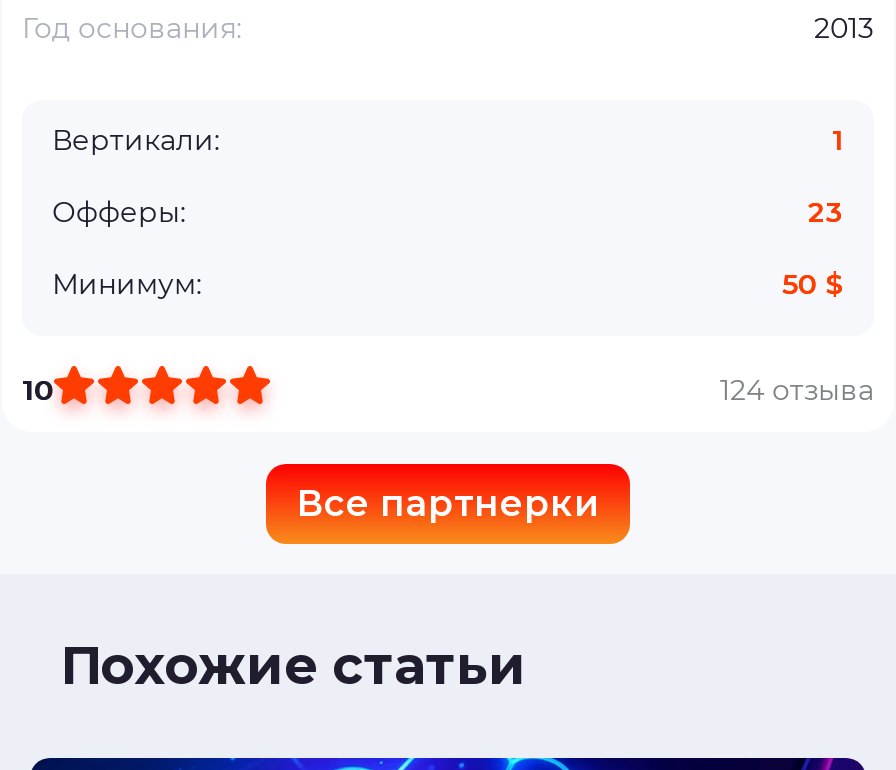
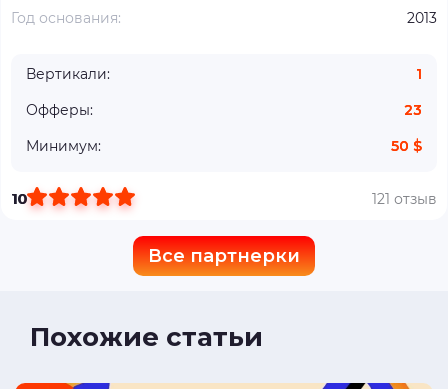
- 124 отзыва
+ 121 отзыв
